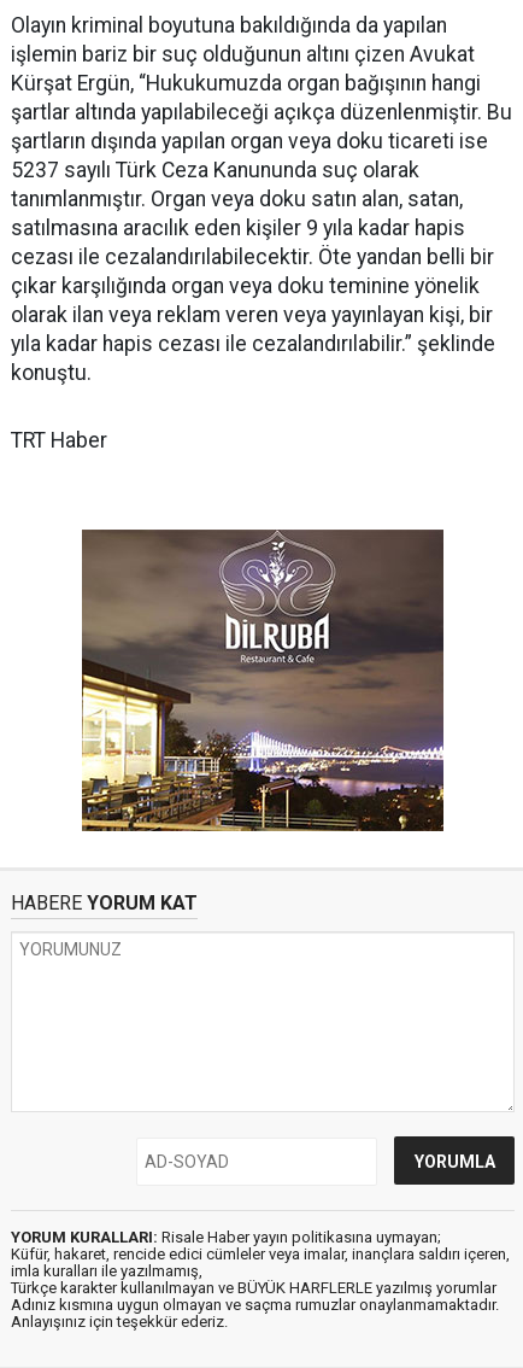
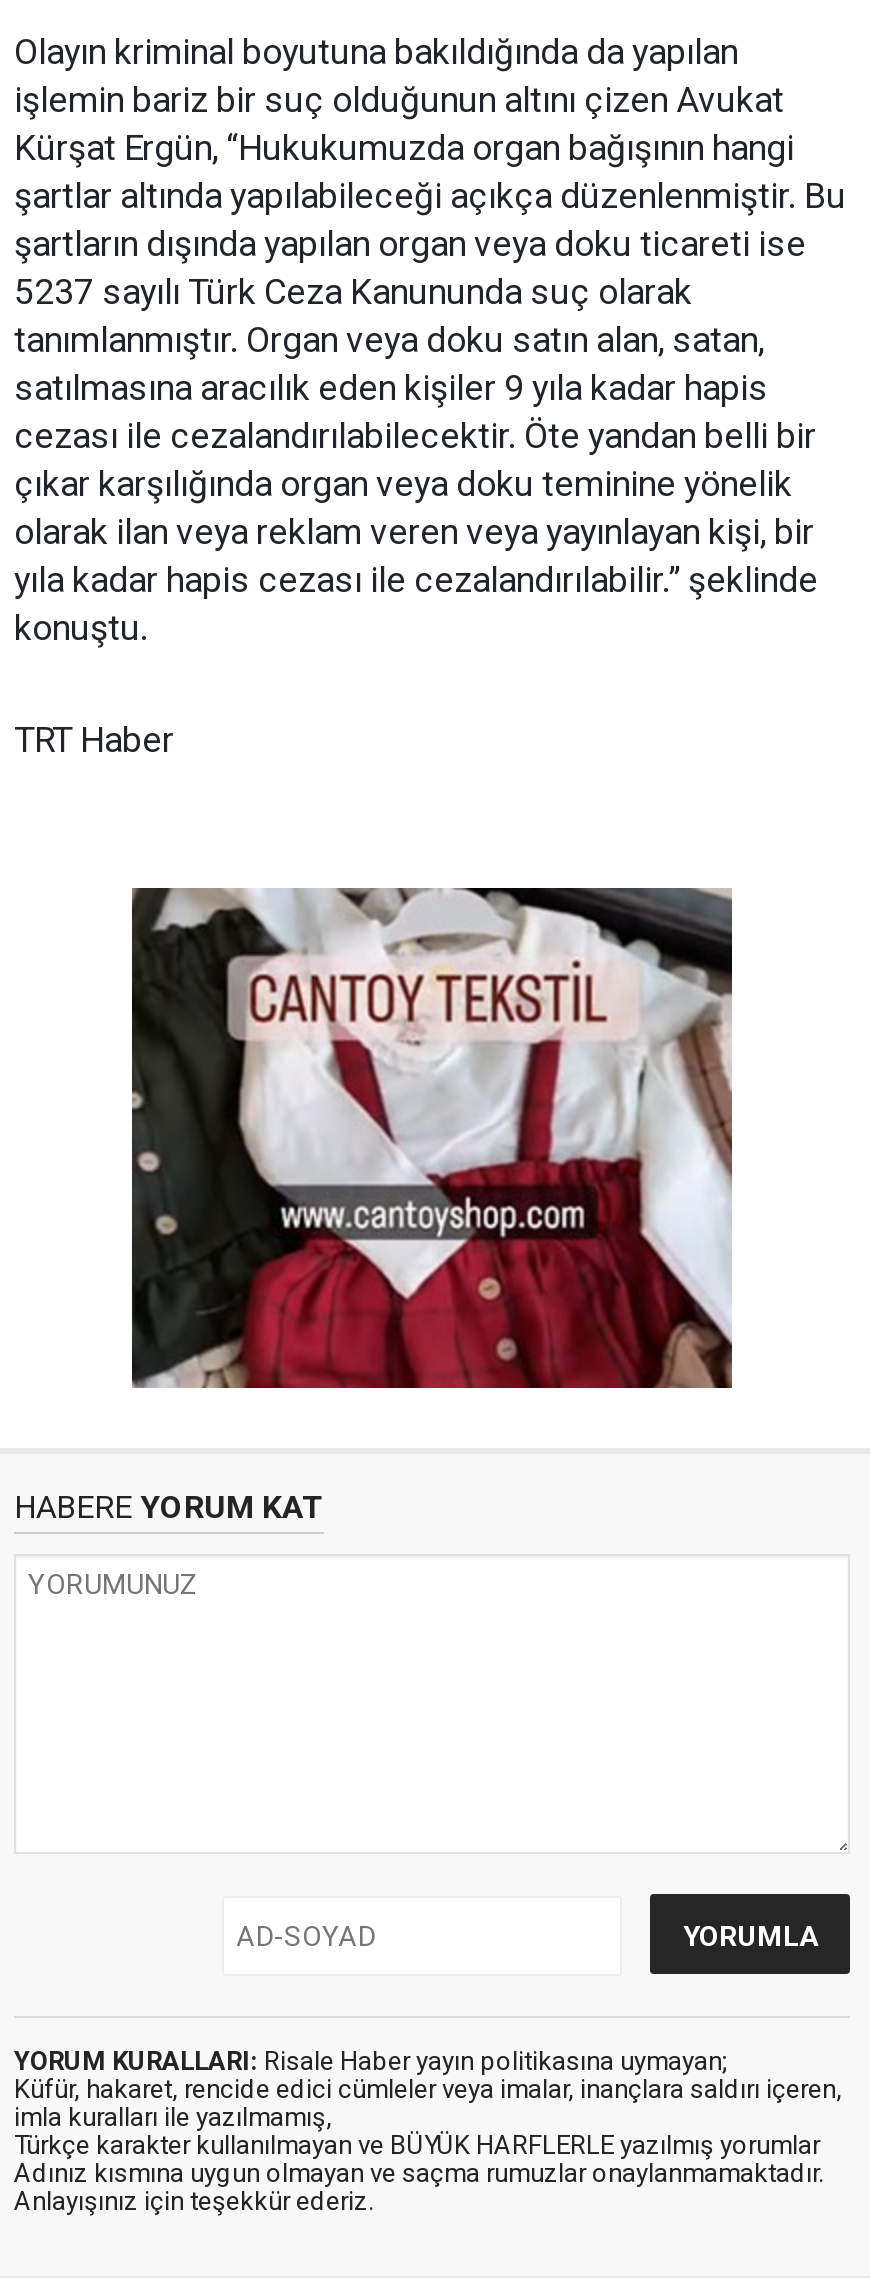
- [image]
+ [image]
